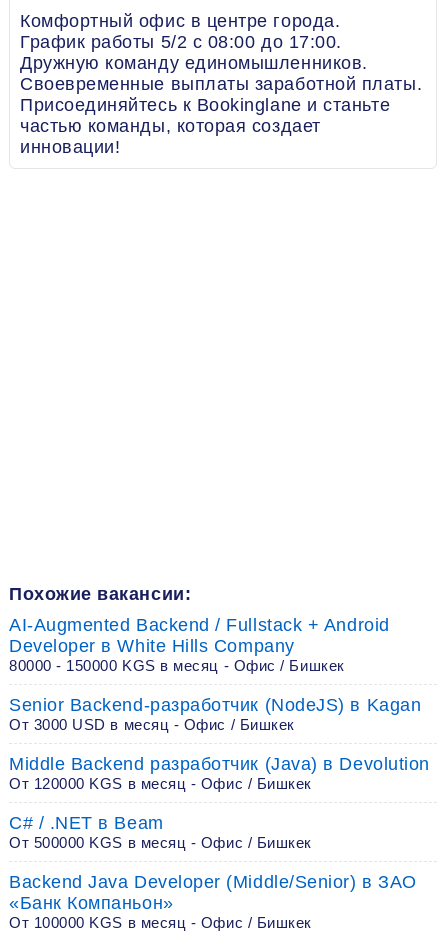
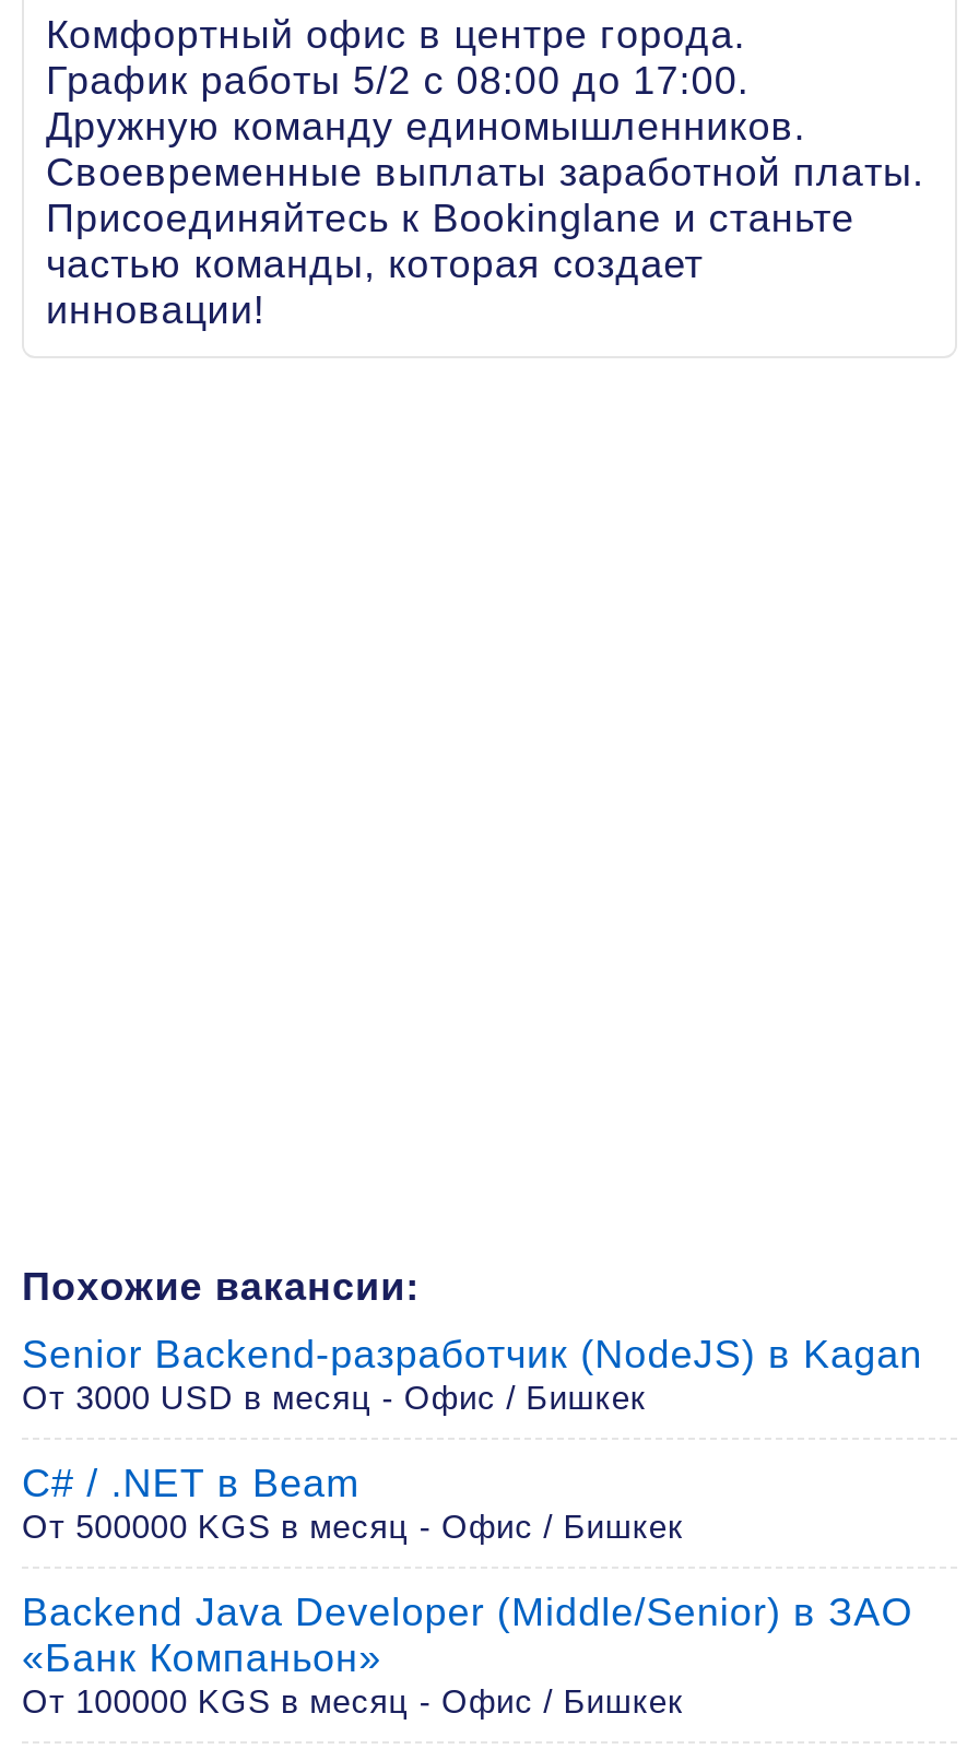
- AI-Augmented Backend / Fullstack + Android
- Developer в White Hills Company
- 80000 - 150000 KGS в месяц - Офис / Бишкек

- Middle Backend разработчик (Java) в Devolution
- От 120000 KGS в месяц - Офис / Бишкек
